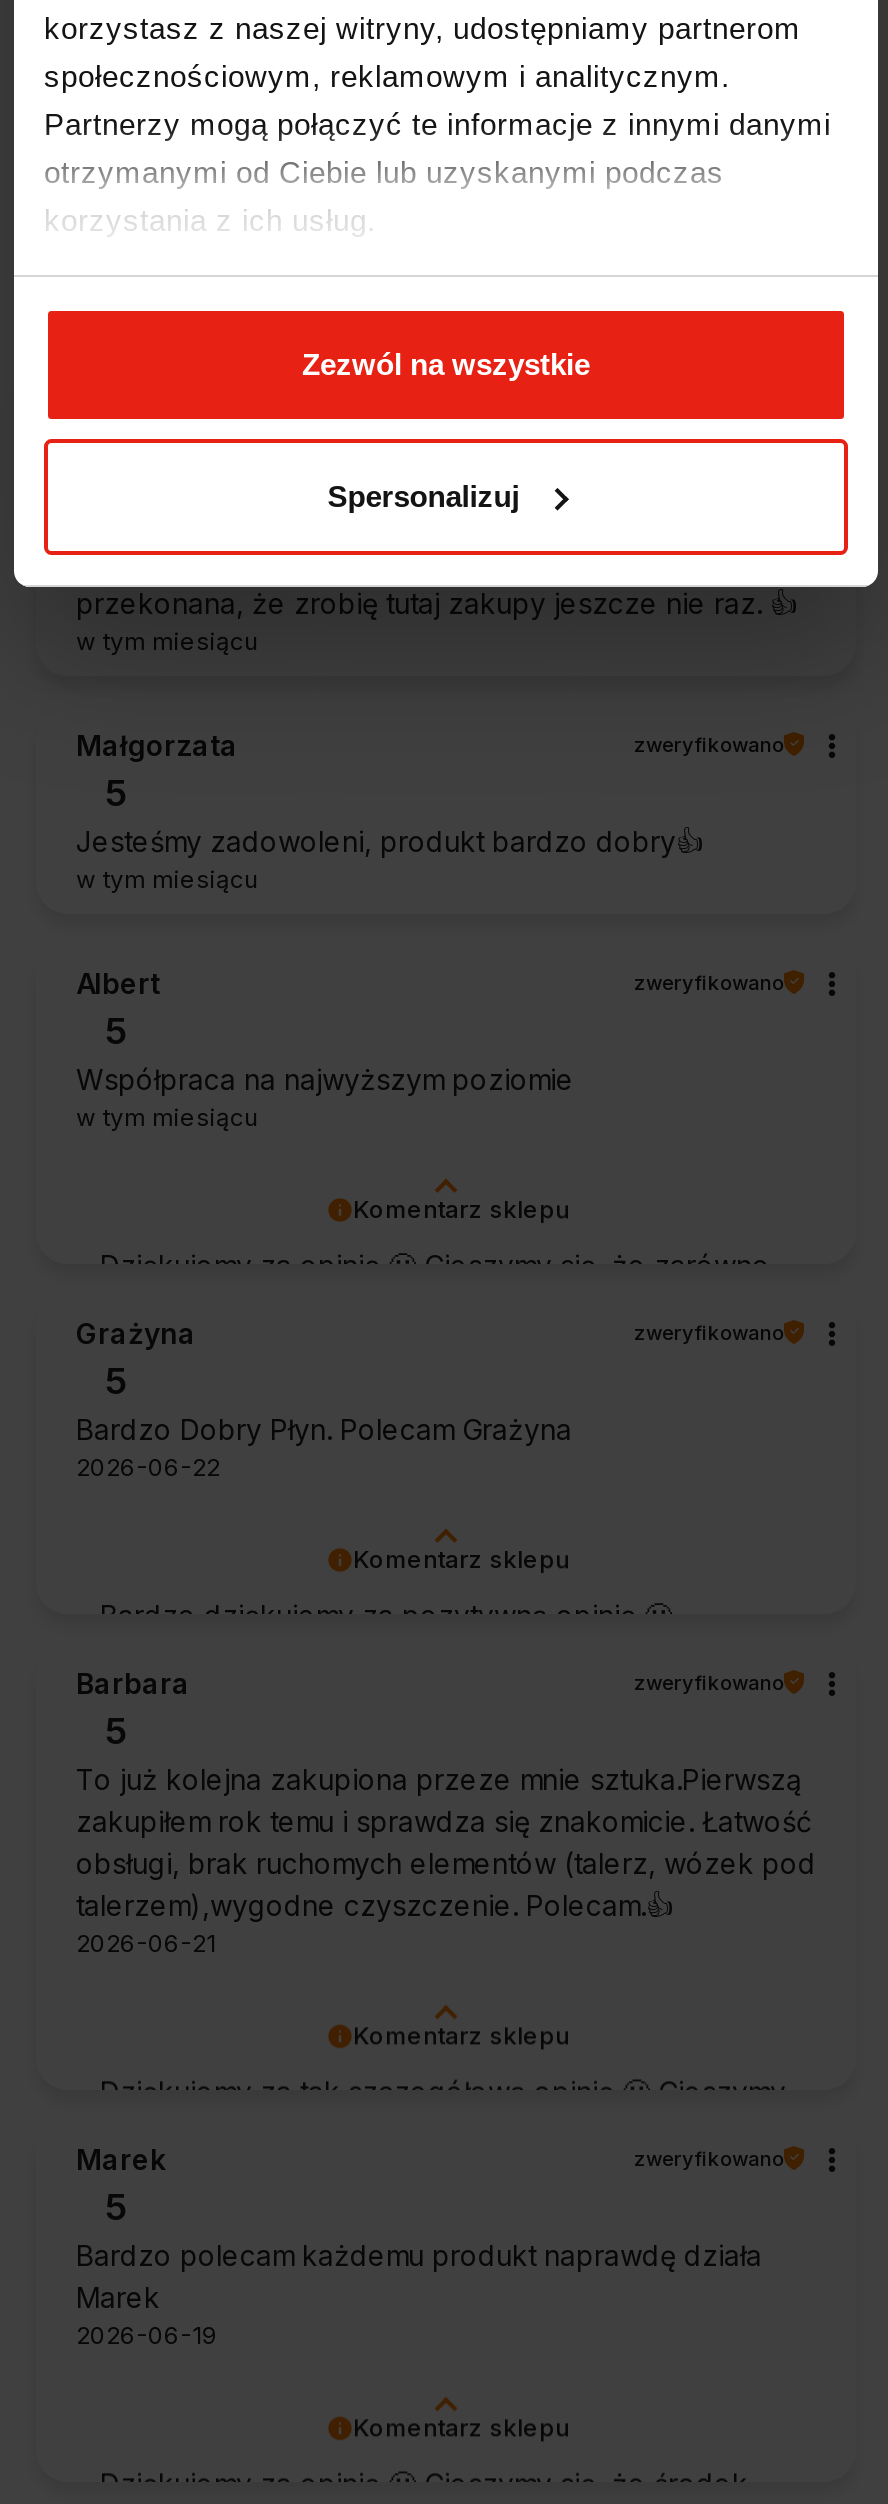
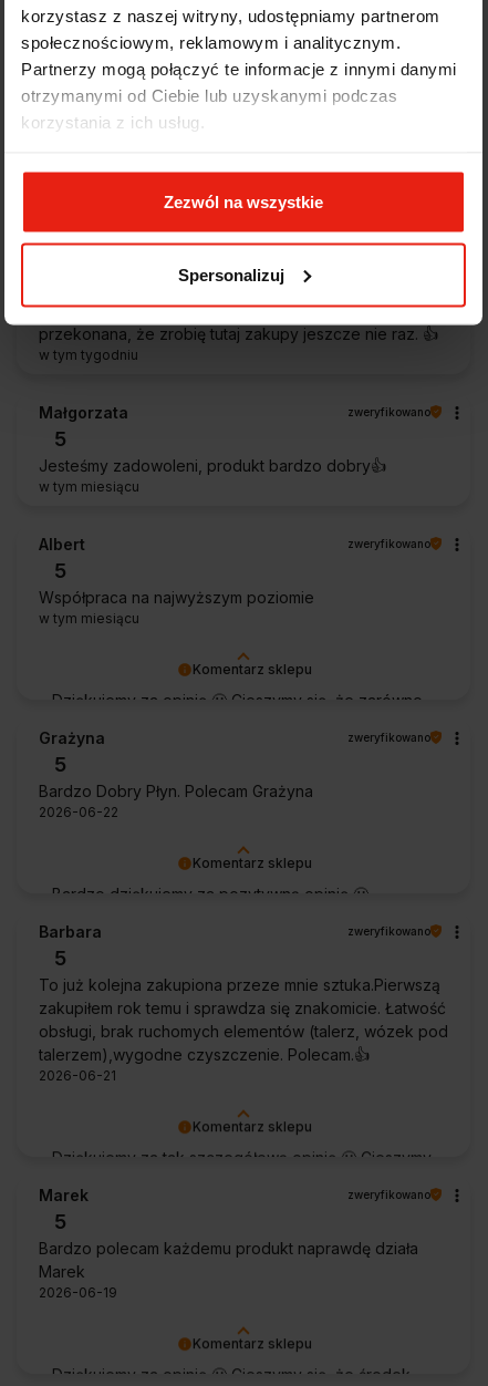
- w tym miesiącu
+ w tym tygodniu
